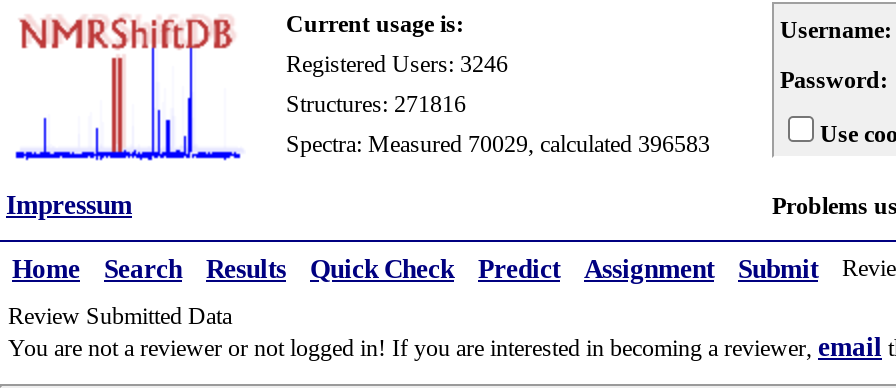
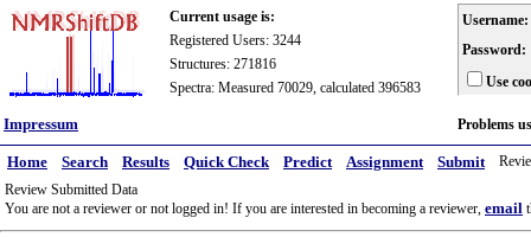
- Registered Users: 3246
+ Registered Users: 3244
